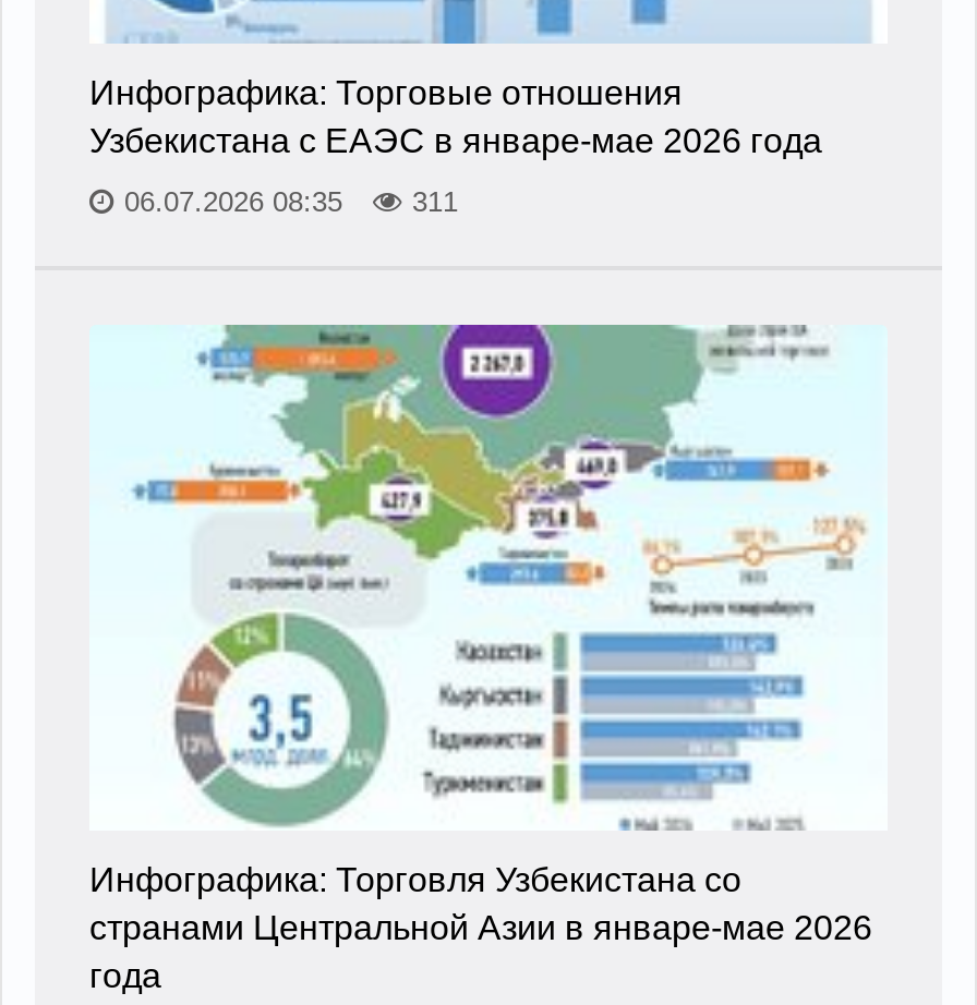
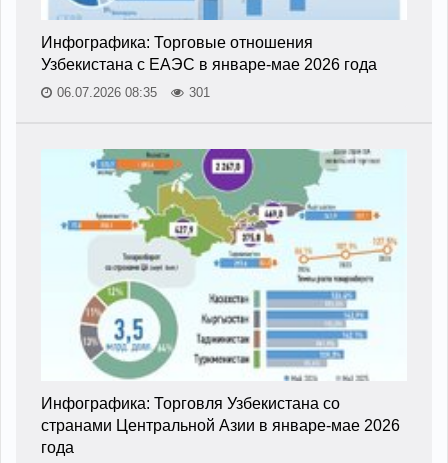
- 06.07.2026 08:35 311
+ 06.07.2026 08:35 301
